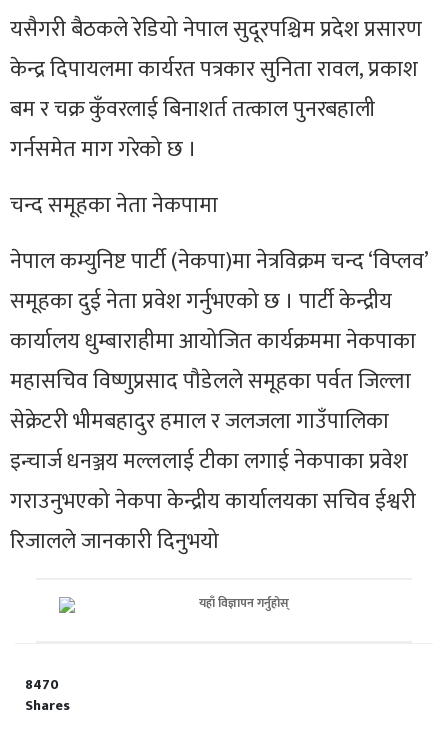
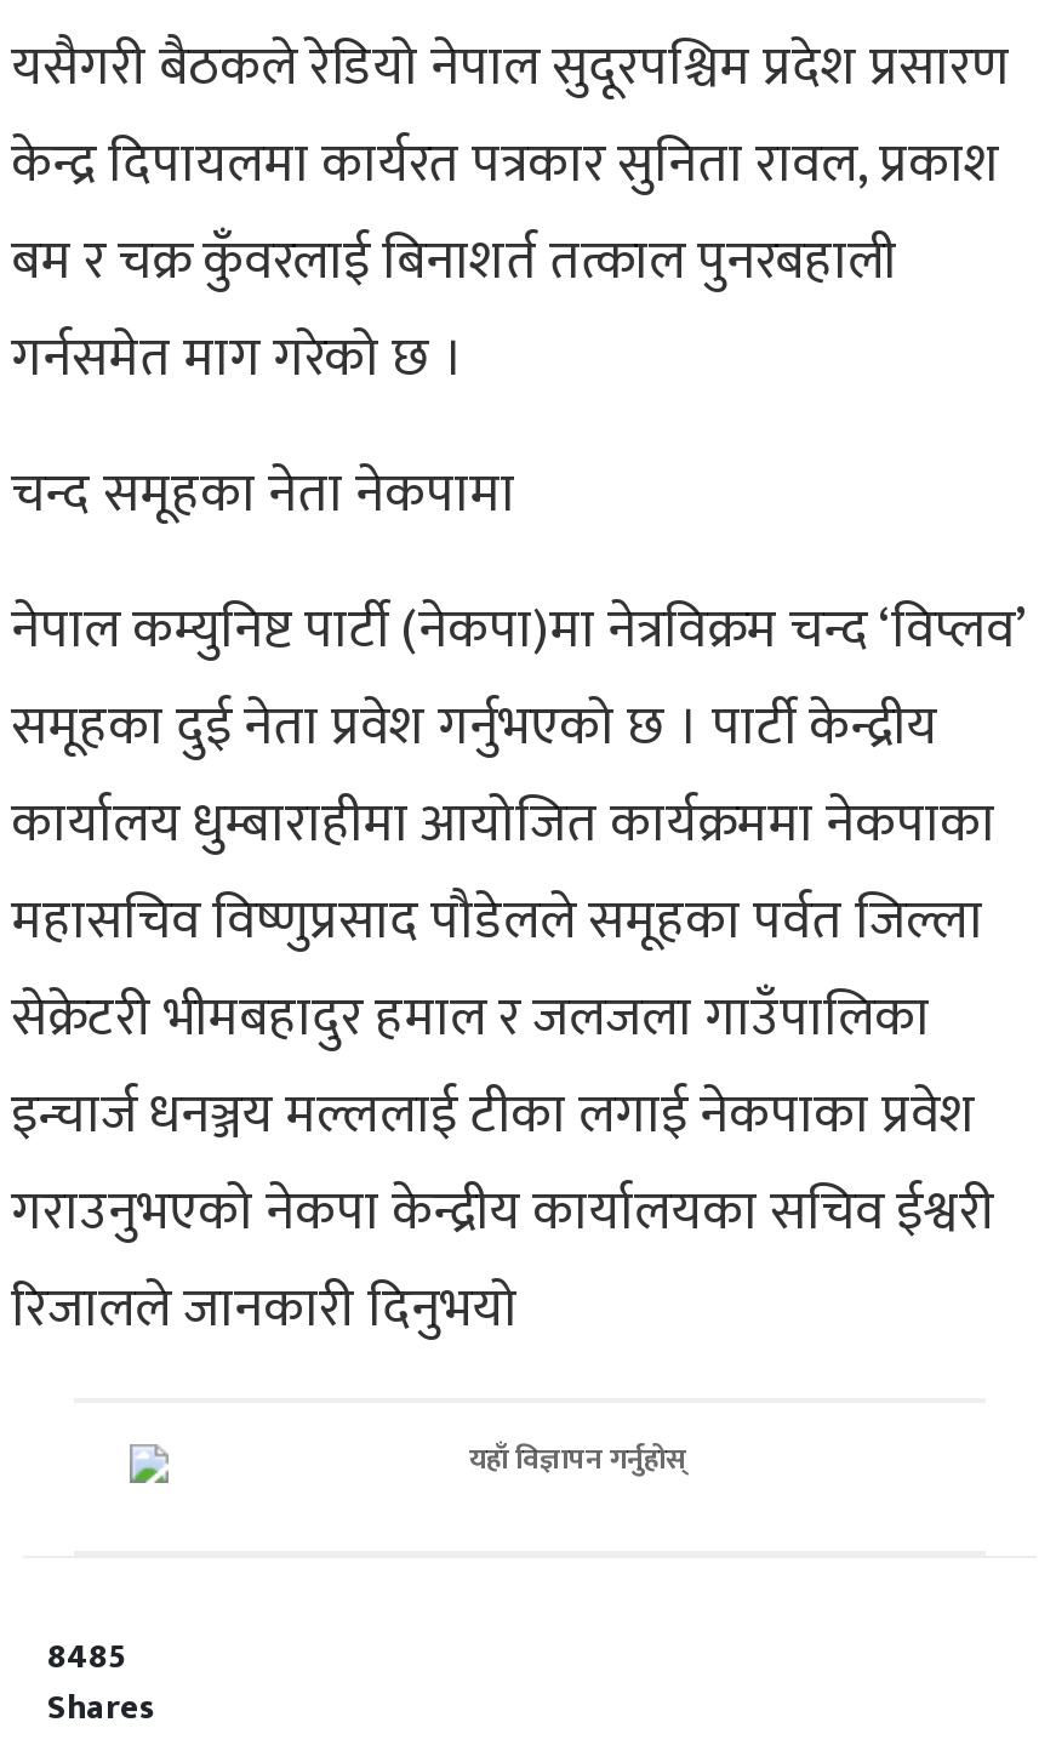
- 8470
+ 8485
